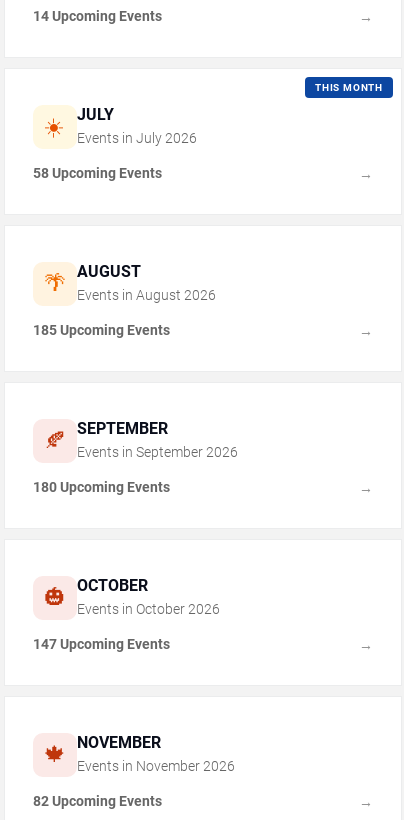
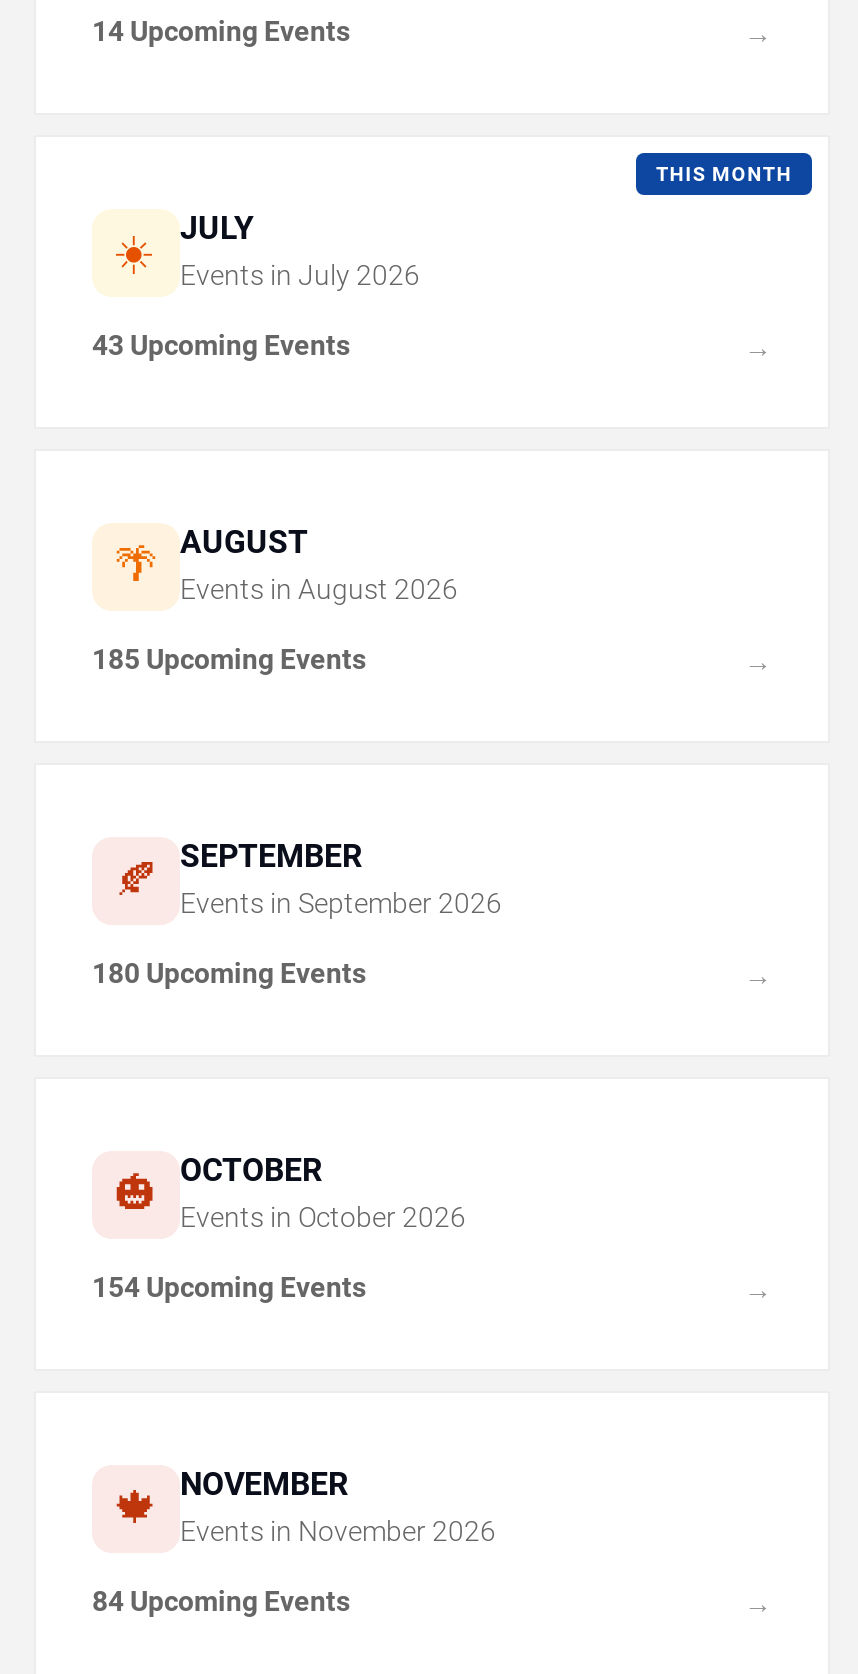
- 58 Upcoming Events
+ 43 Upcoming Events

- 147 Upcoming Events
+ 154 Upcoming Events

- 82 Upcoming Events
+ 84 Upcoming Events
